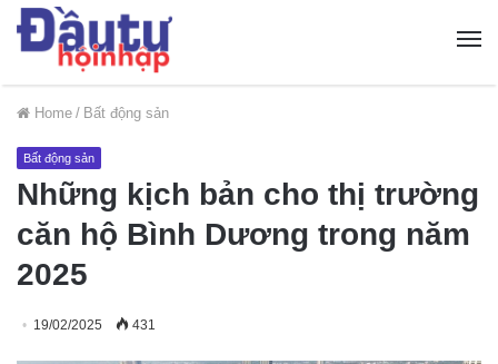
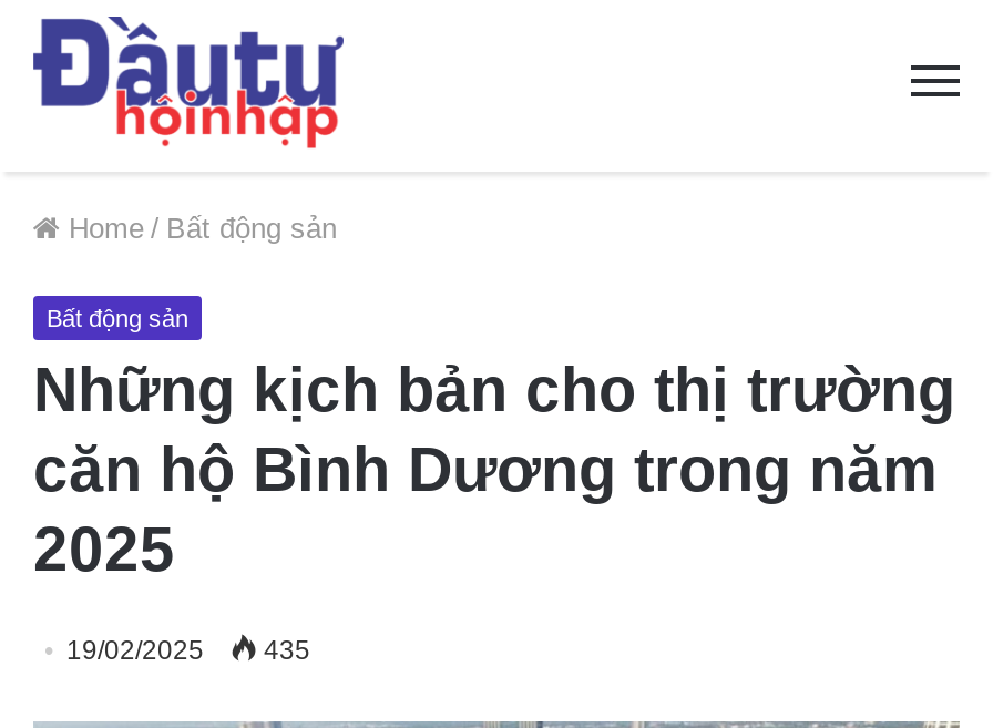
- 19/02/2025 431
+ 19/02/2025 435
